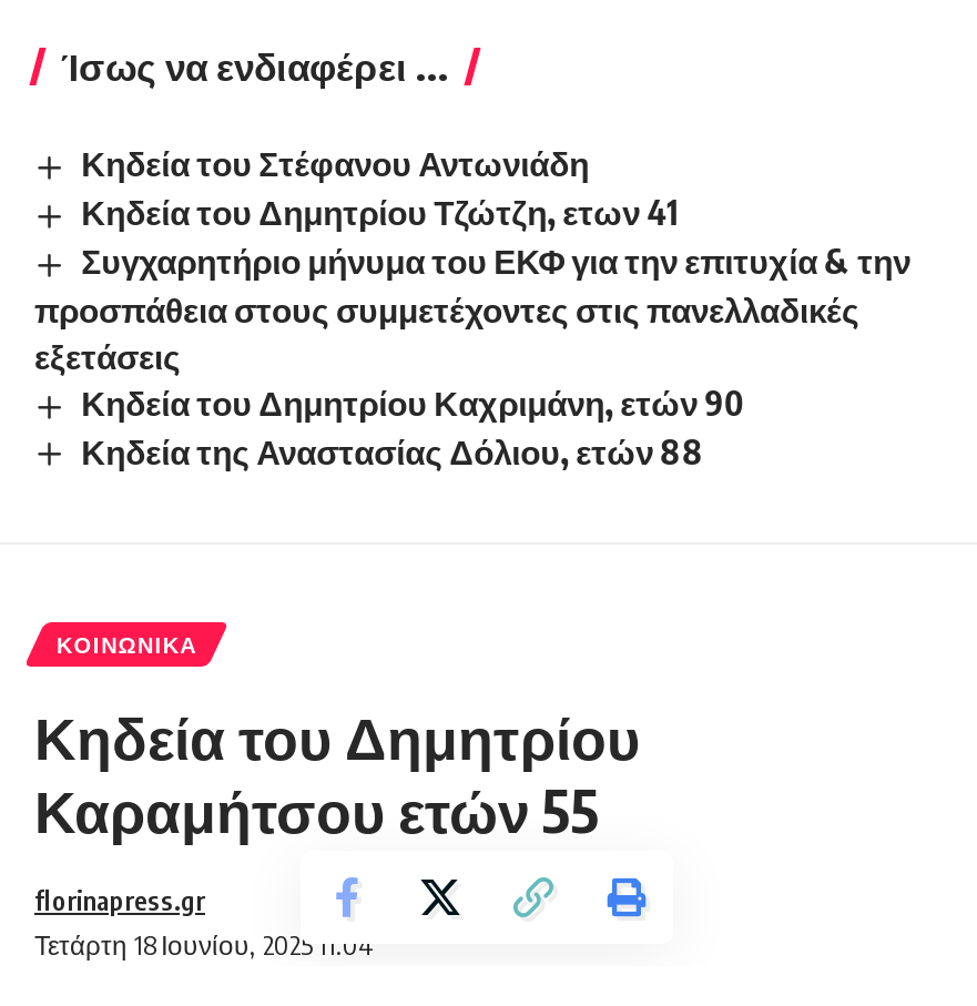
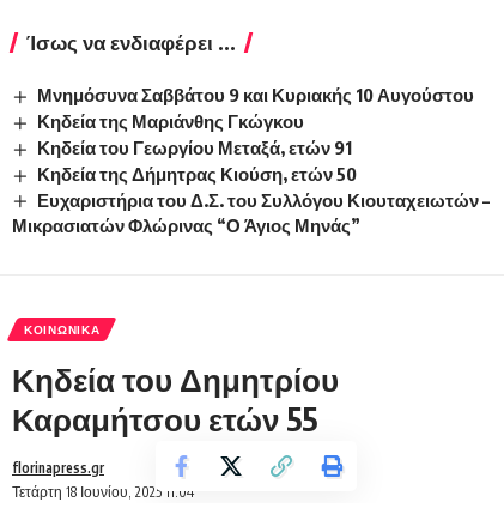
- Κηδεία του Στέφανου Αντωνιάδη
- Κηδεία του Δημητρίου Τζώτζη, ετων 41
- Συγχαρητήριο μήνυμα του ΕΚΦ για την επιτυχία & την
- προσπάθεια στους συμμετέχοντες στις πανελλαδικές
- εξετάσεις
- Κηδεία του Δημητρίου Καχριμάνη, ετών 90
- Κηδεία της Αναστασίας Δόλιου, ετών 88
+ Μνημόσυνα Σαββάτου 9 και Κυριακής 10 Αυγούστου
+ Κηδεία της Μαριάνθης Γκώγκου
+ Κηδεία του Γεωργίου Μεταξά, ετών 91
+ Κηδεία της Δήμητρας Κιούση, ετών 50
+ Ευχαριστήρια του Δ.Σ. του Συλλόγου Κιουταχειωτών –
+ Μικρασιατών Φλώρινας “Ο Άγιος Μηνάς”
